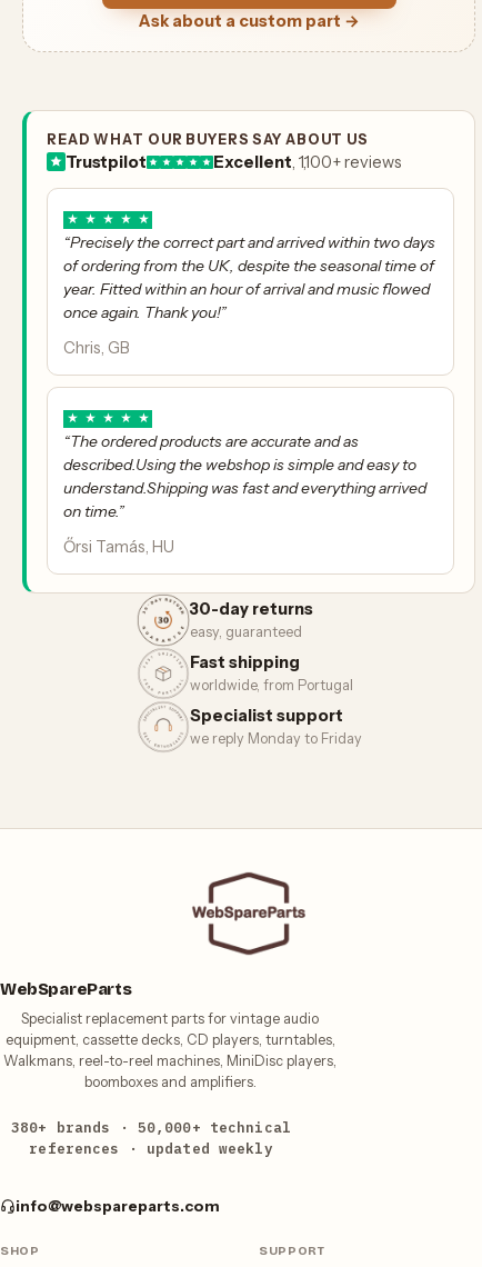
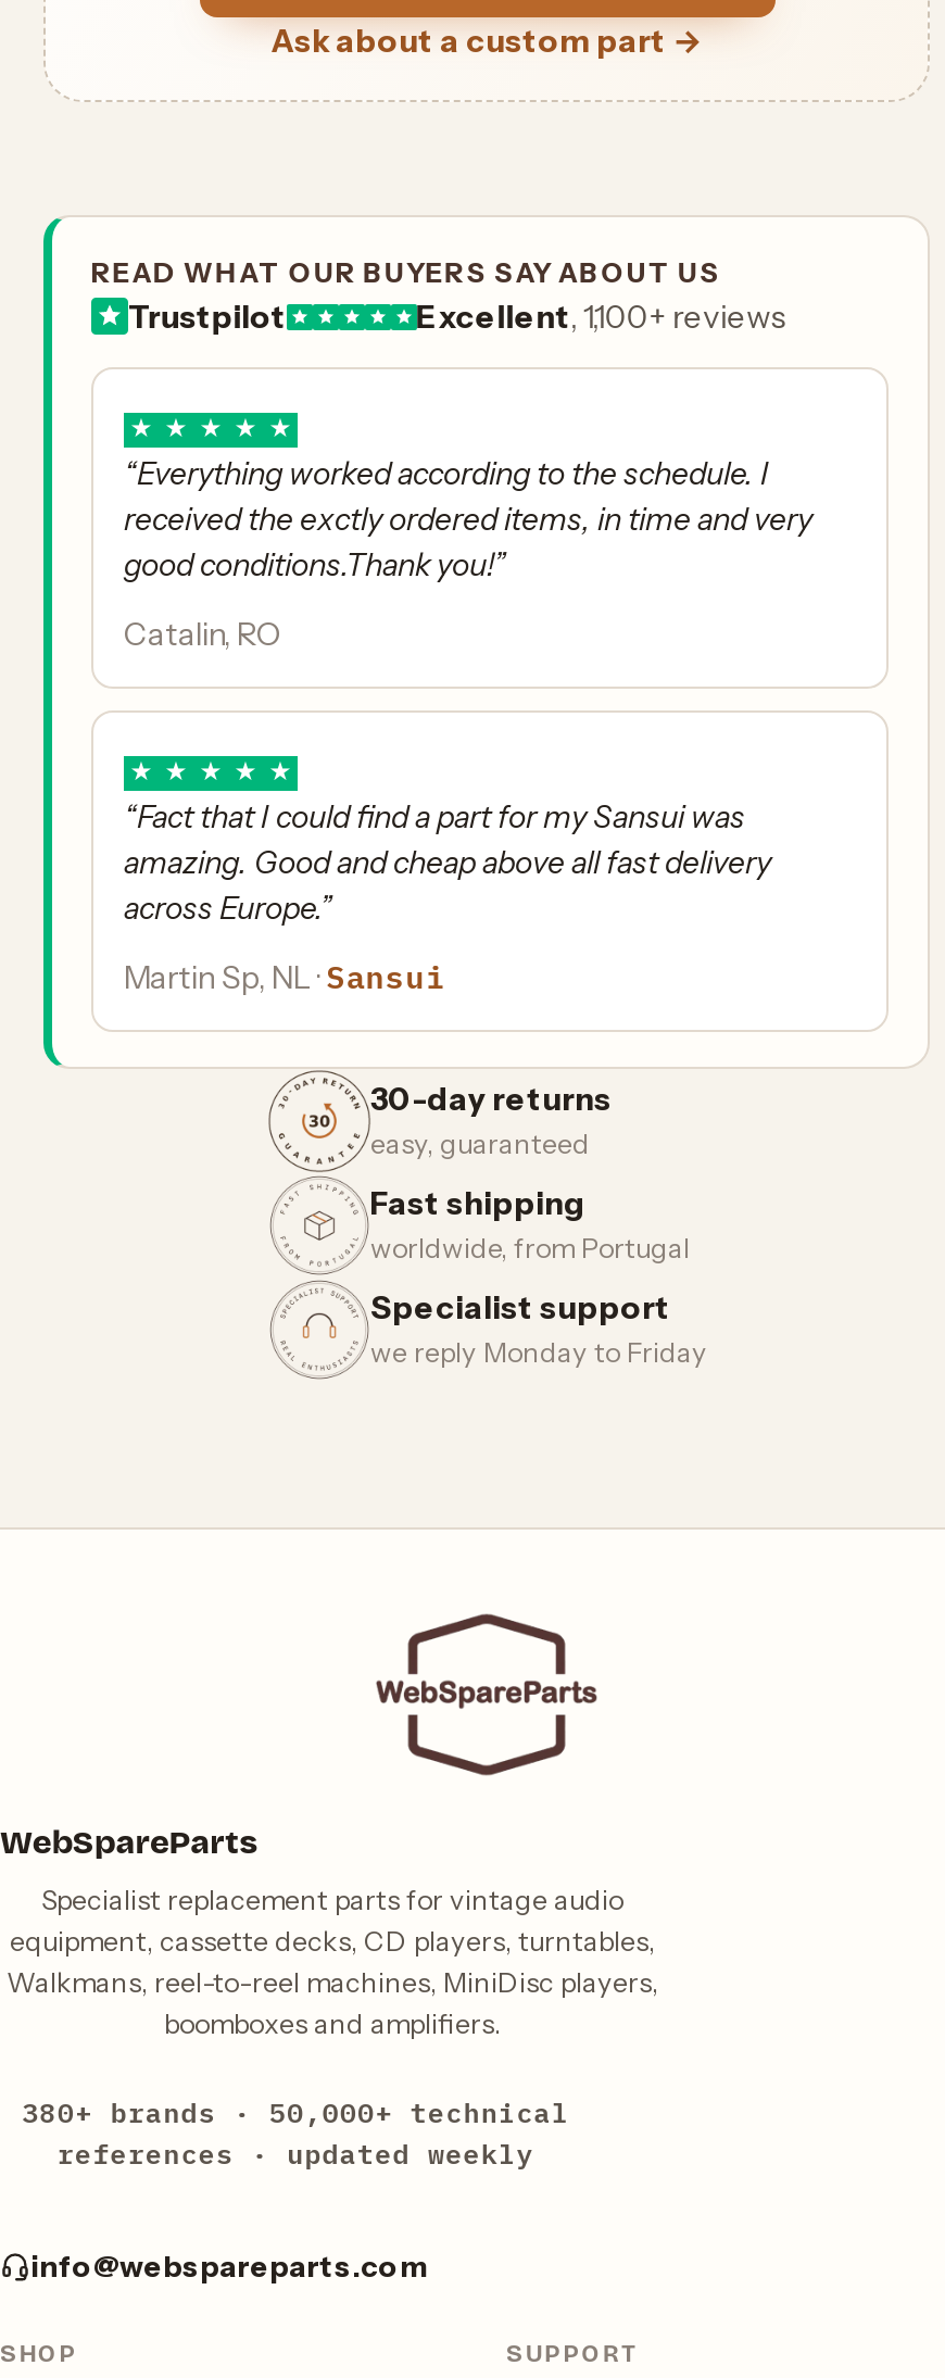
- “Precisely the correct part and arrived within two days
- of ordering from the UK, despite the seasonal time of
- year. Fitted within an hour of arrival and music flowed
- once again. Thank you!”
+ “Everything worked according to the schedule. I
+ received the exctly ordered items, in time and very
+ good conditions.Thank you!”

- Chris, GB
+ Catalin, RO

- “The ordered products are accurate and as
- described.Using the webshop is simple and easy to
- understand.Shipping was fast and everything arrived
- on time.”
+ “Fact that I could find a part for my Sansui was
+ amazing. Good and cheap above all fast delivery
+ across Europe.”

- Őrsi Tamás, HU
+ Martin Sp, NL · Sansui
